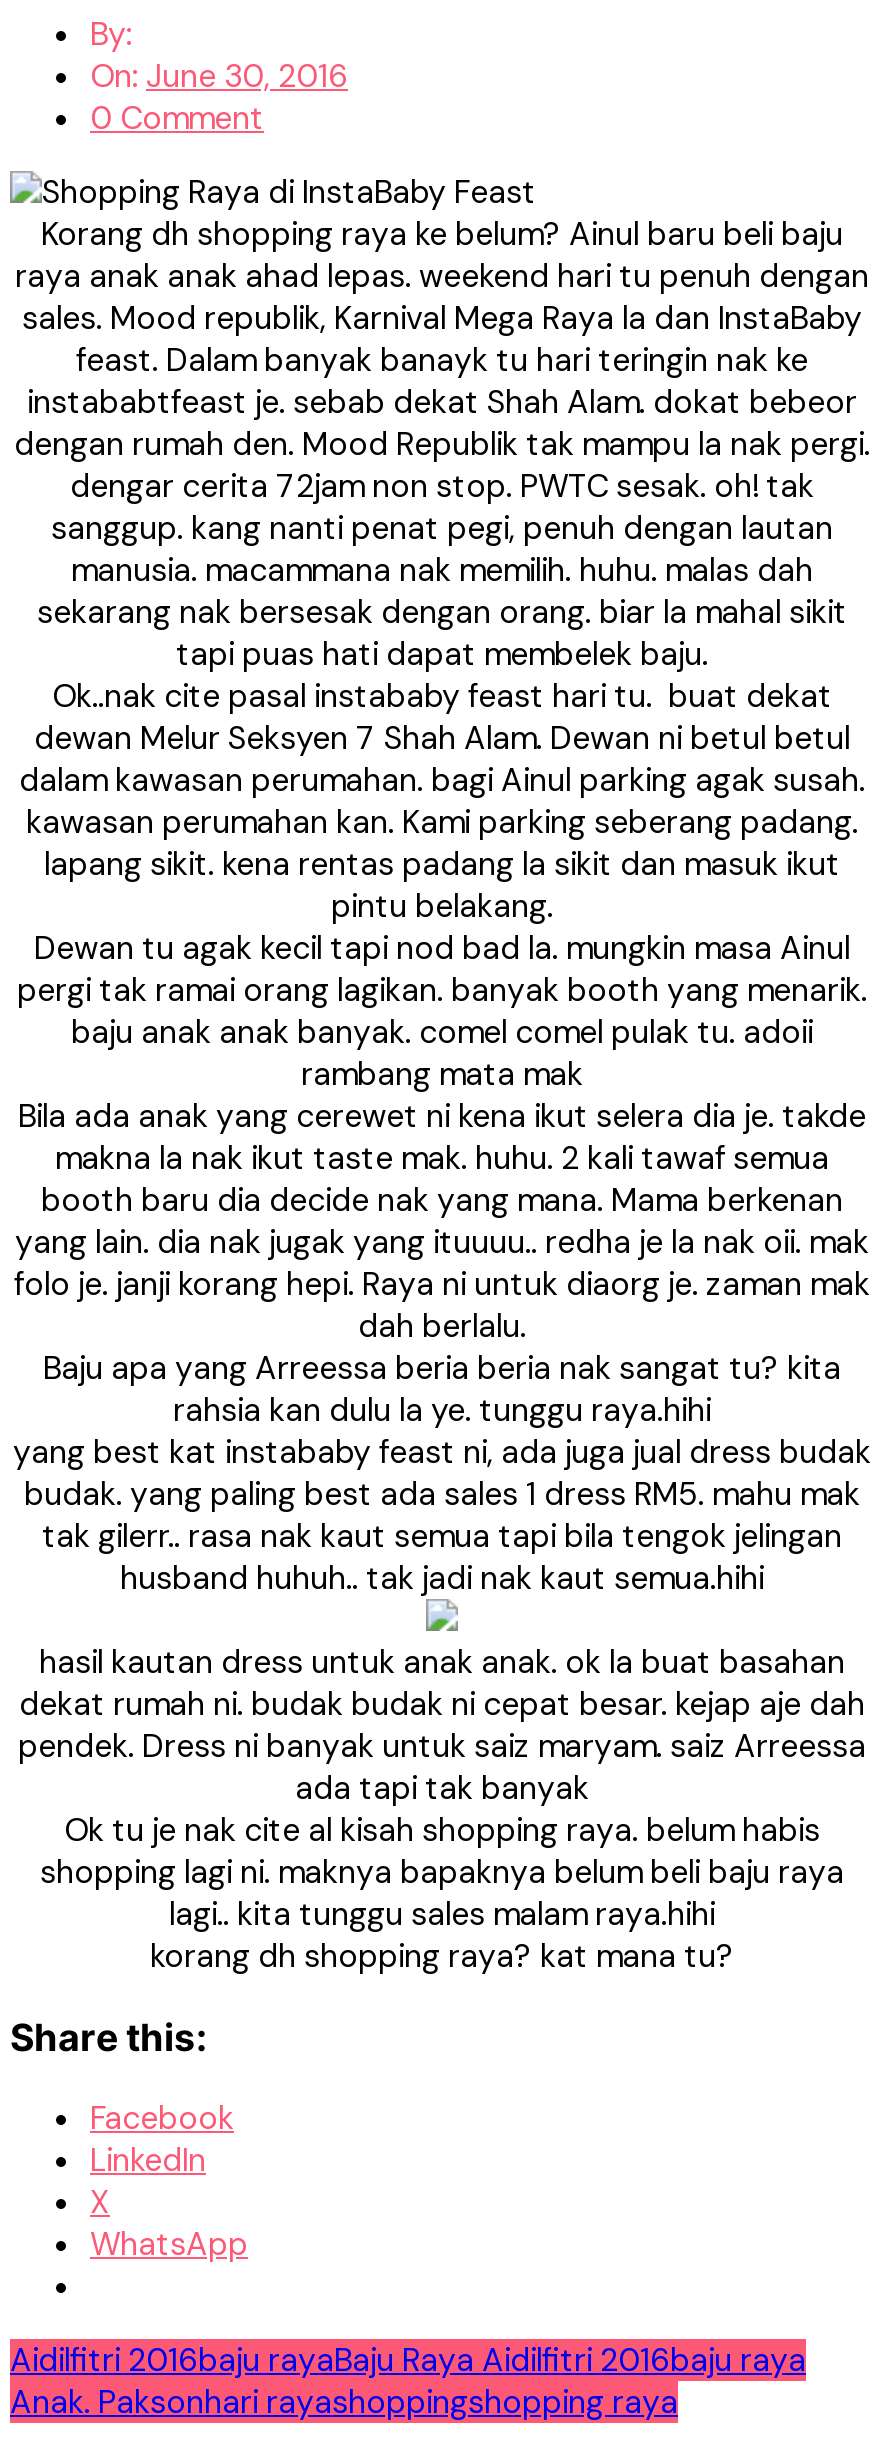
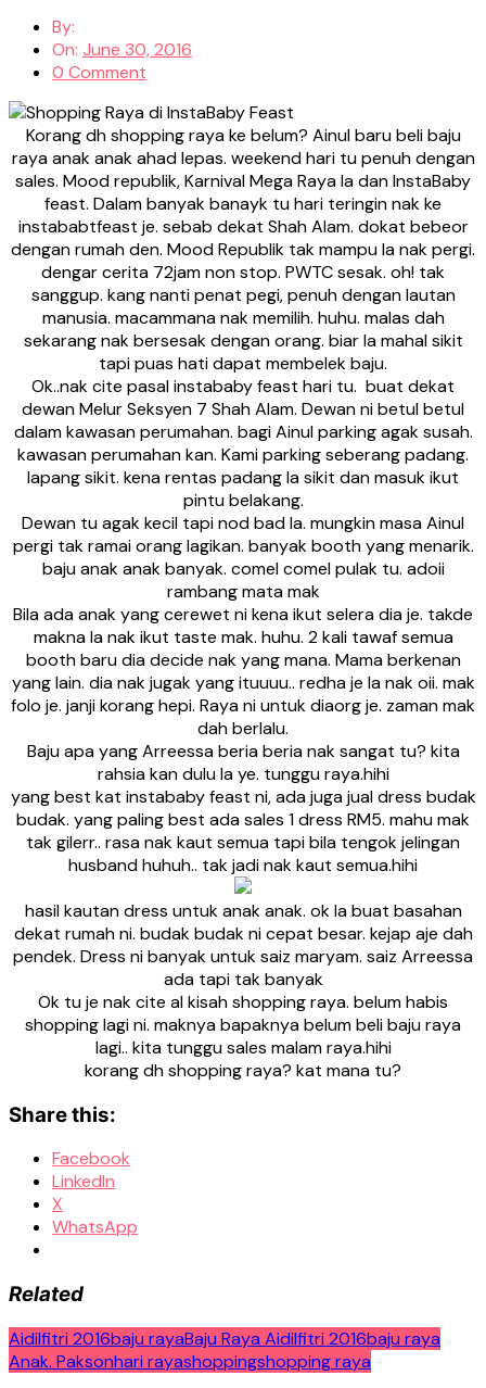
+ Related
